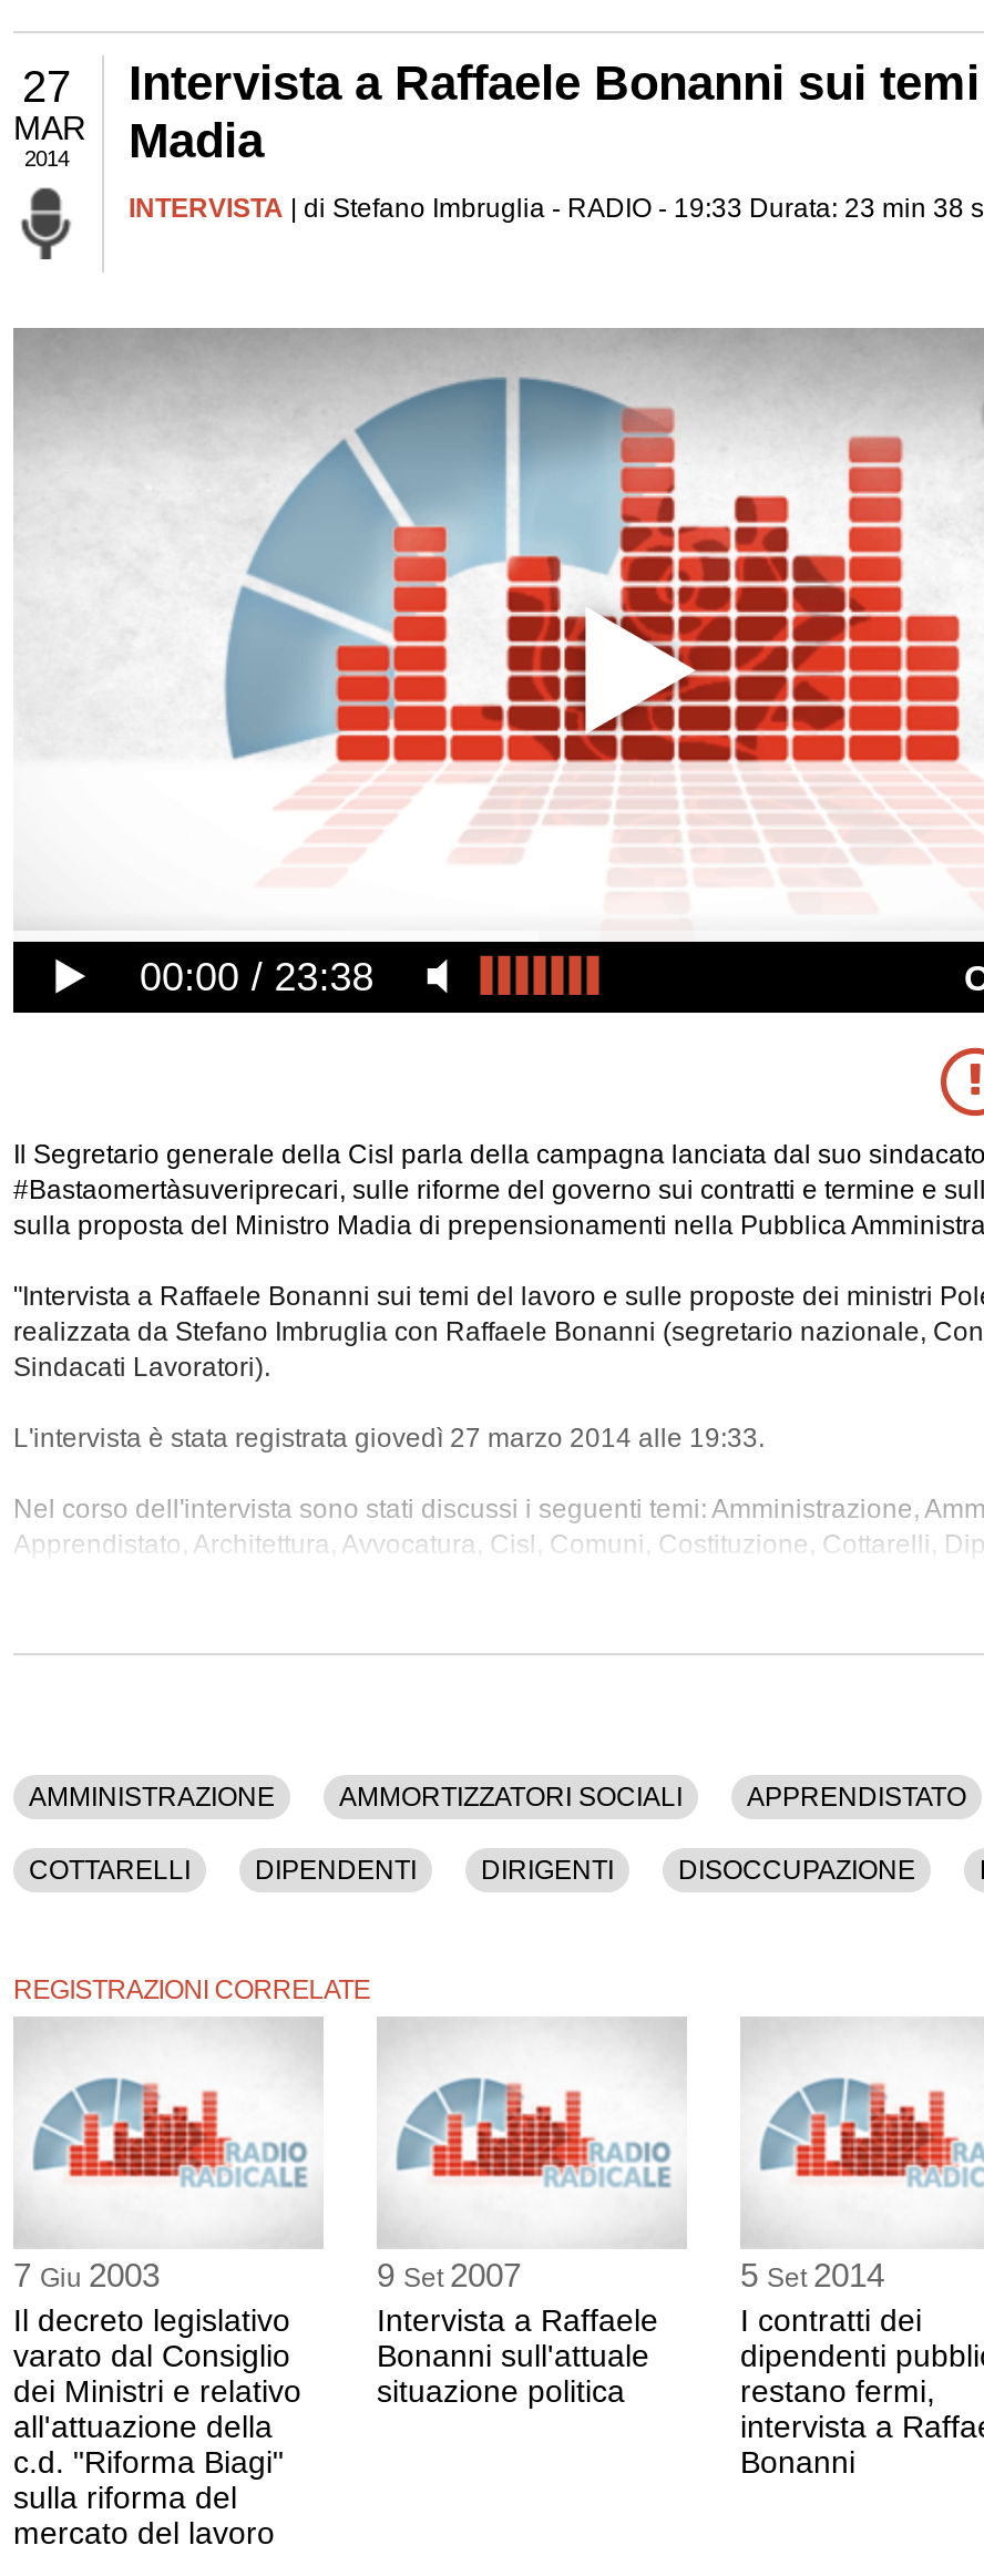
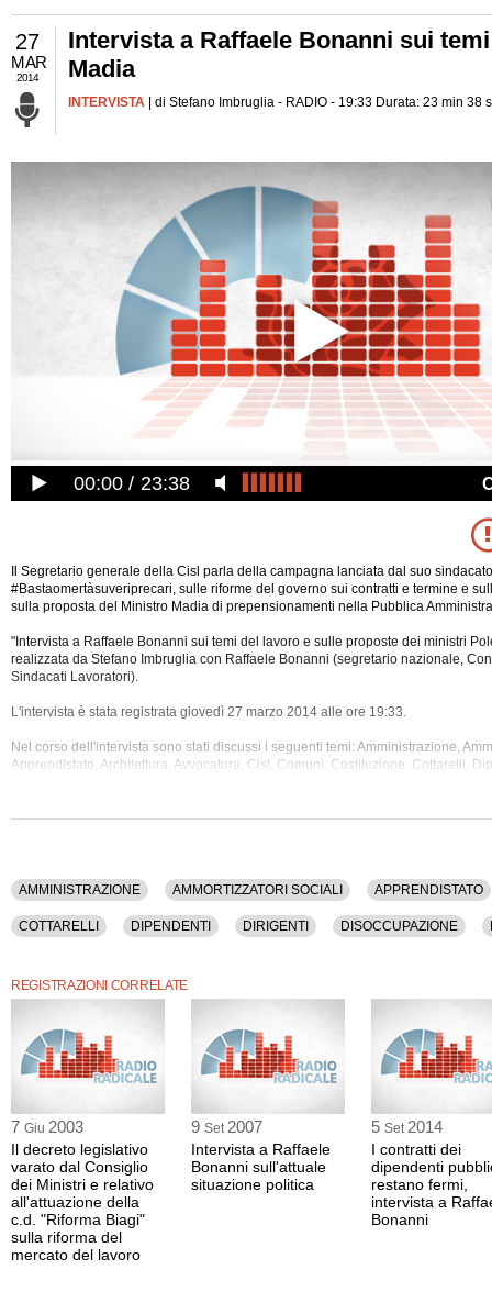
- L'intervista è stata registrata giovedì 27 marzo 2014 alle 19:33.
+ L'intervista è stata registrata giovedì 27 marzo 2014 alle ore 19:33.
